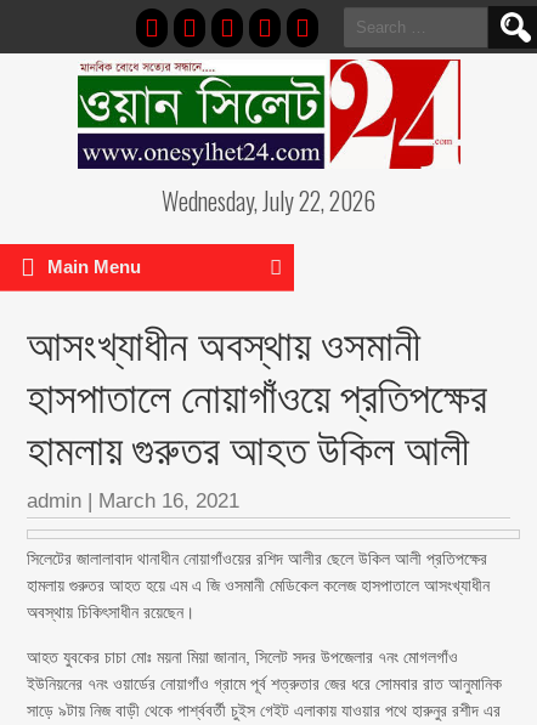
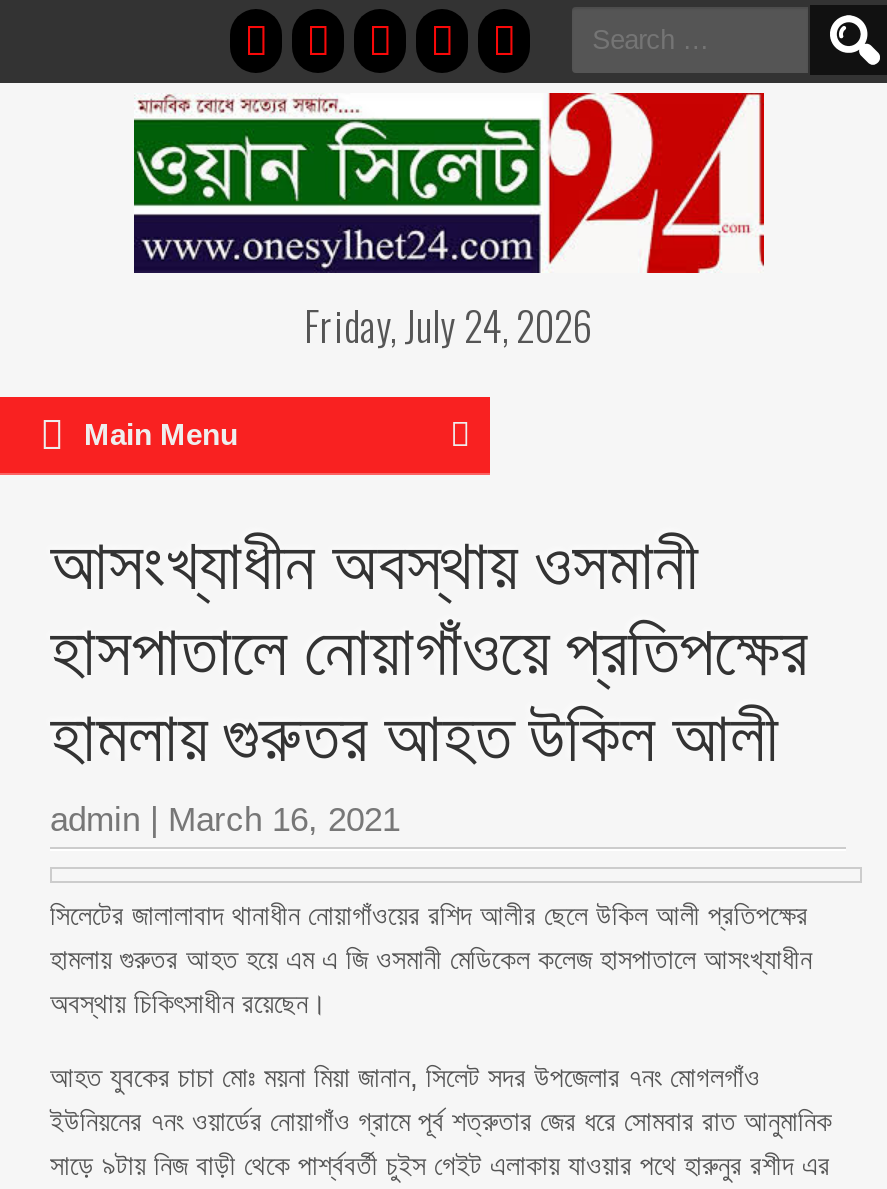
- Wednesday, July 22, 2026
+ Friday, July 24, 2026
